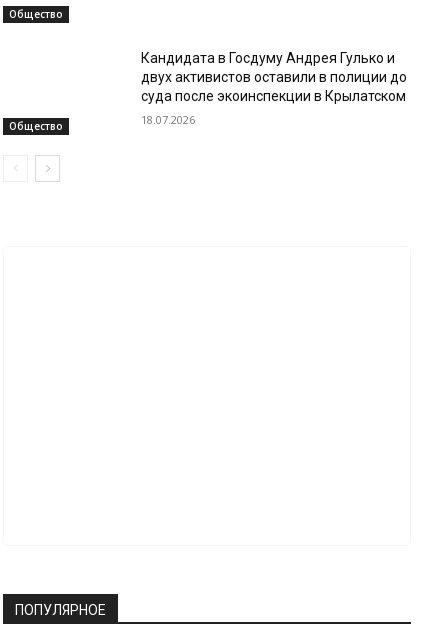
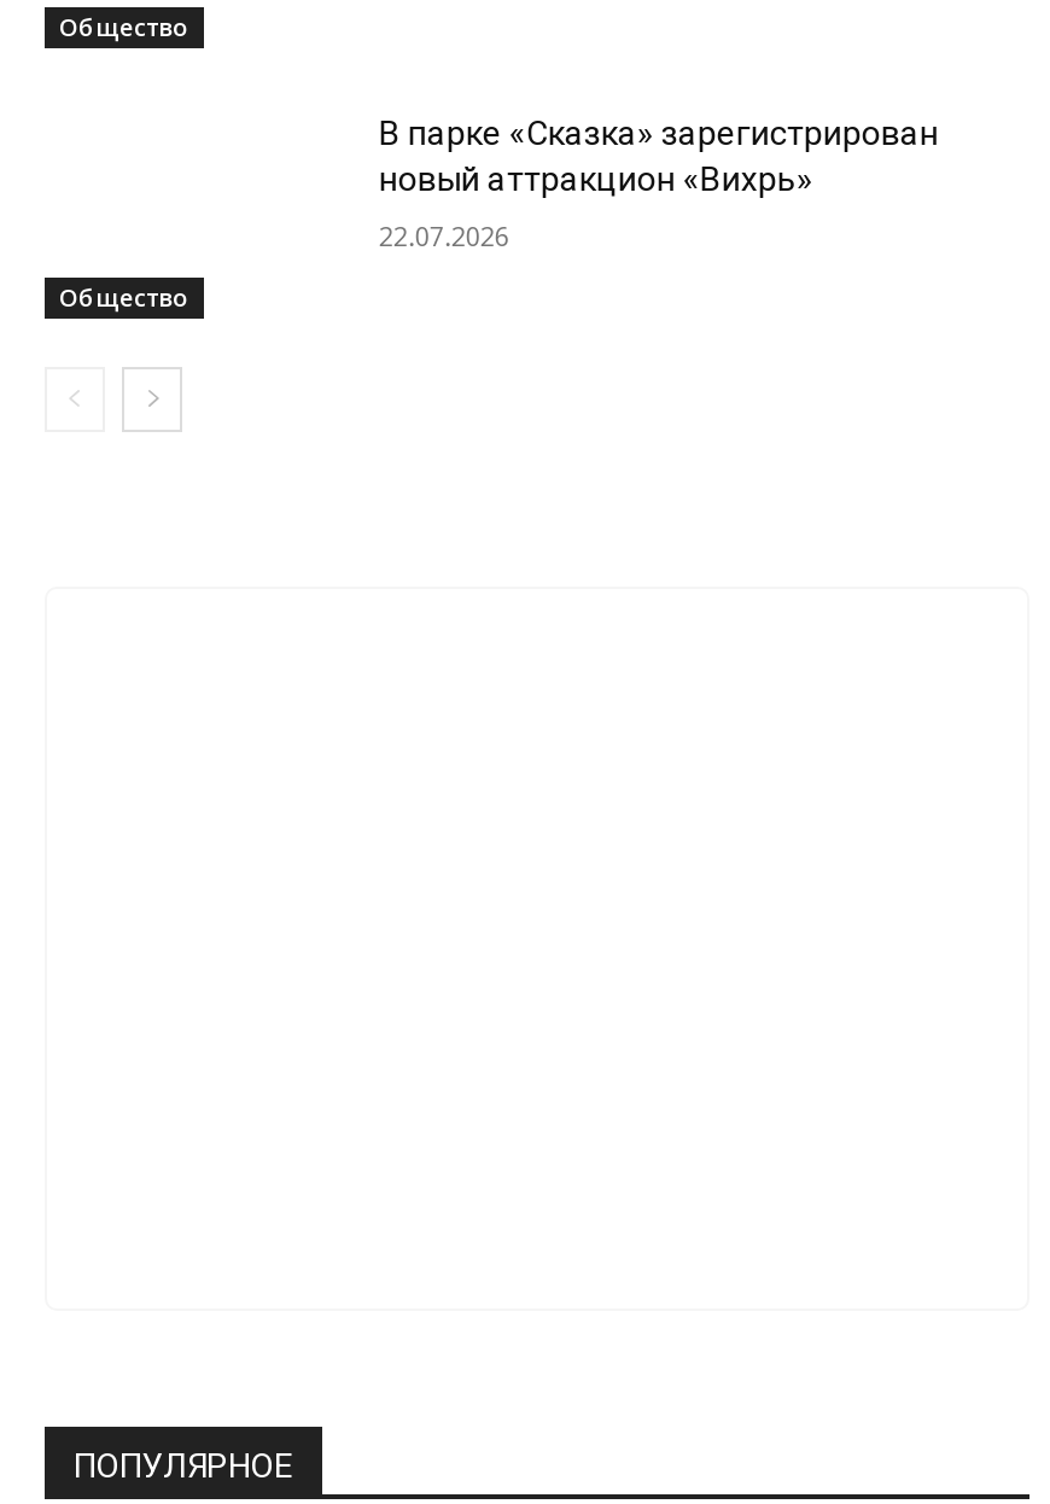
- Кандидата в Госдуму Андрея Гулько и
- двух активистов оставили в полиции до
- суда после экоинспекции в Крылатском
+ В парке «Сказка» зарегистрирован
+ новый аттракцион «Вихрь»

- 18.07.2026
+ 22.07.2026
